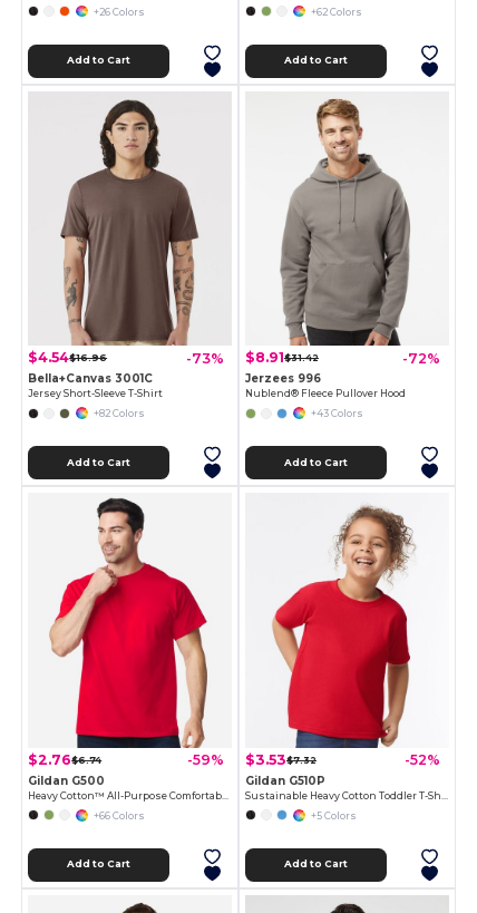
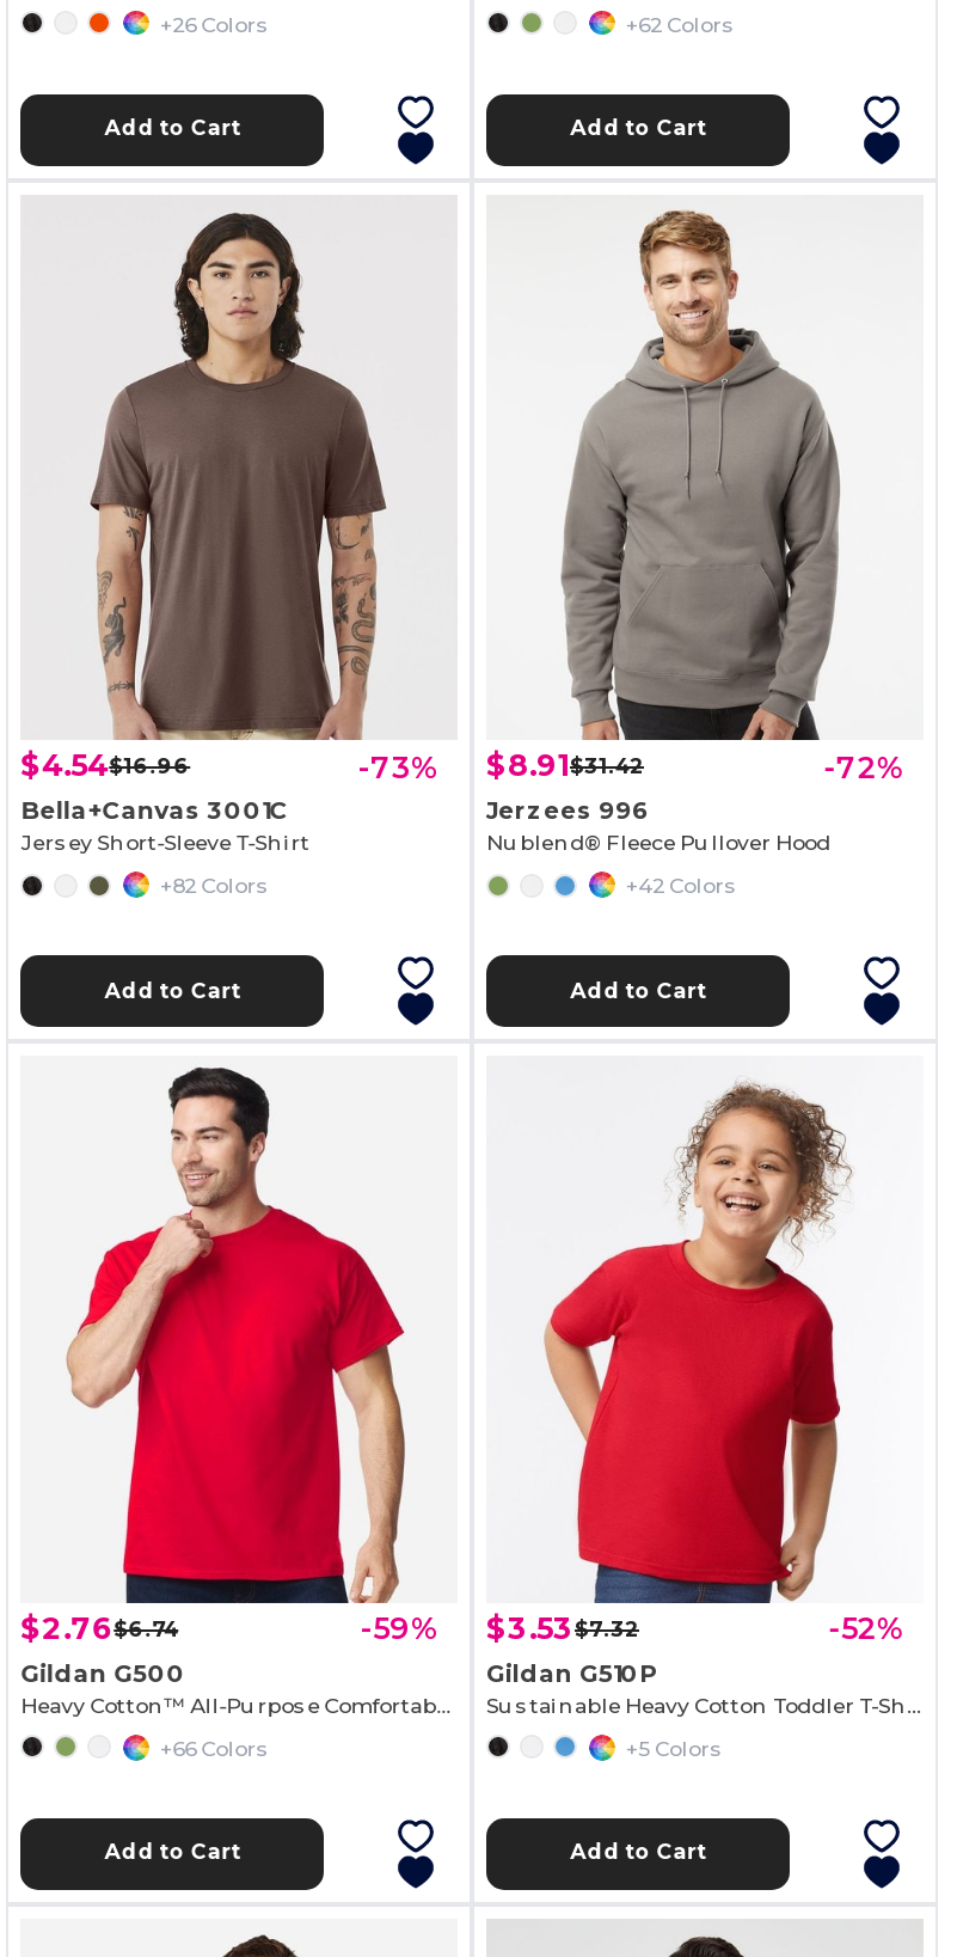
- +43 Colors
+ +42 Colors
